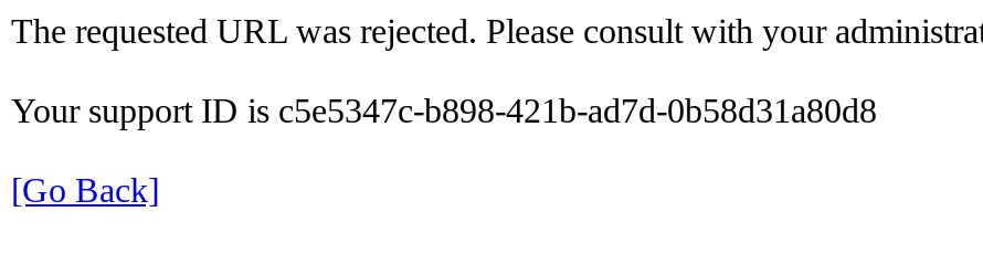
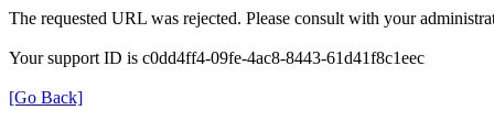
- Your support ID is c5e5347c-b898-421b-ad7d-0b58d31a80d8
+ Your support ID is c0dd4ff4-09fe-4ac8-8443-61d41f8c1eec
